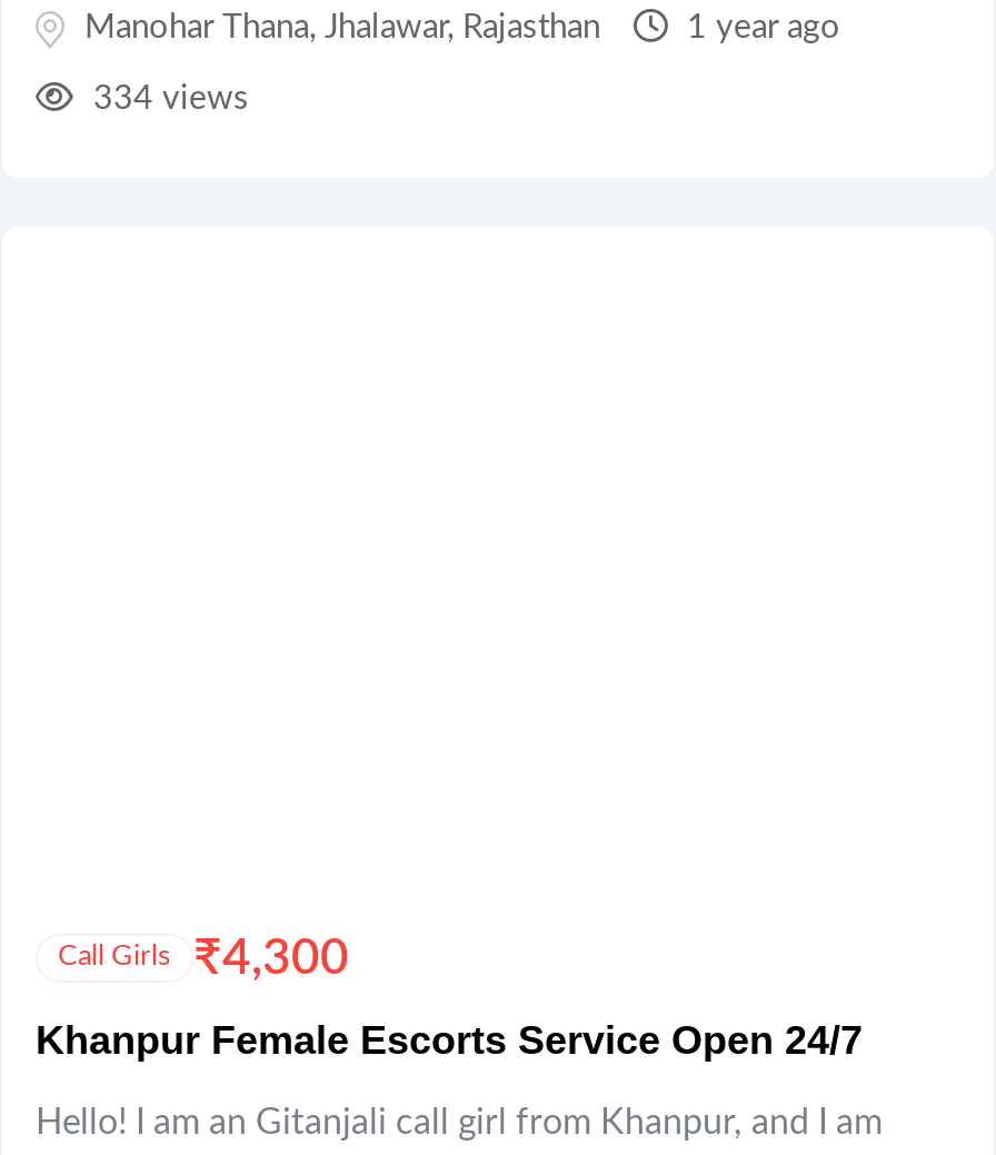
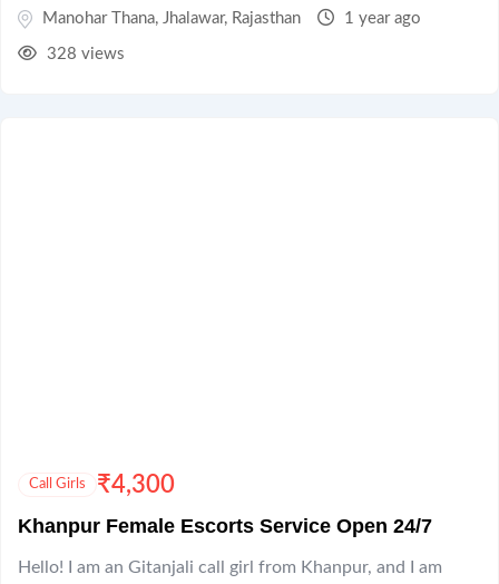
- 334 views
+ 328 views
